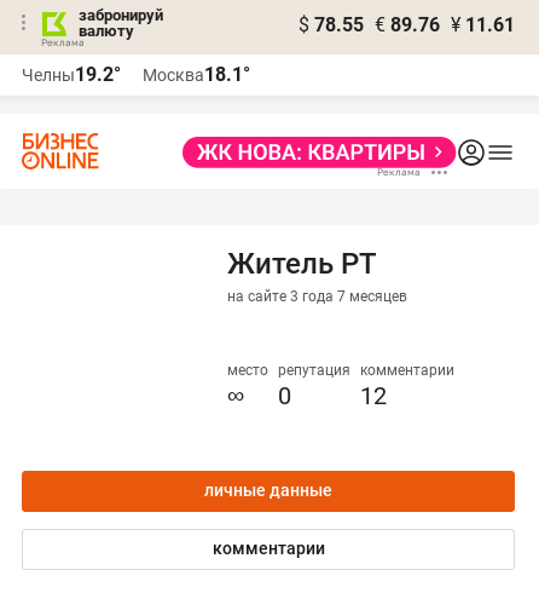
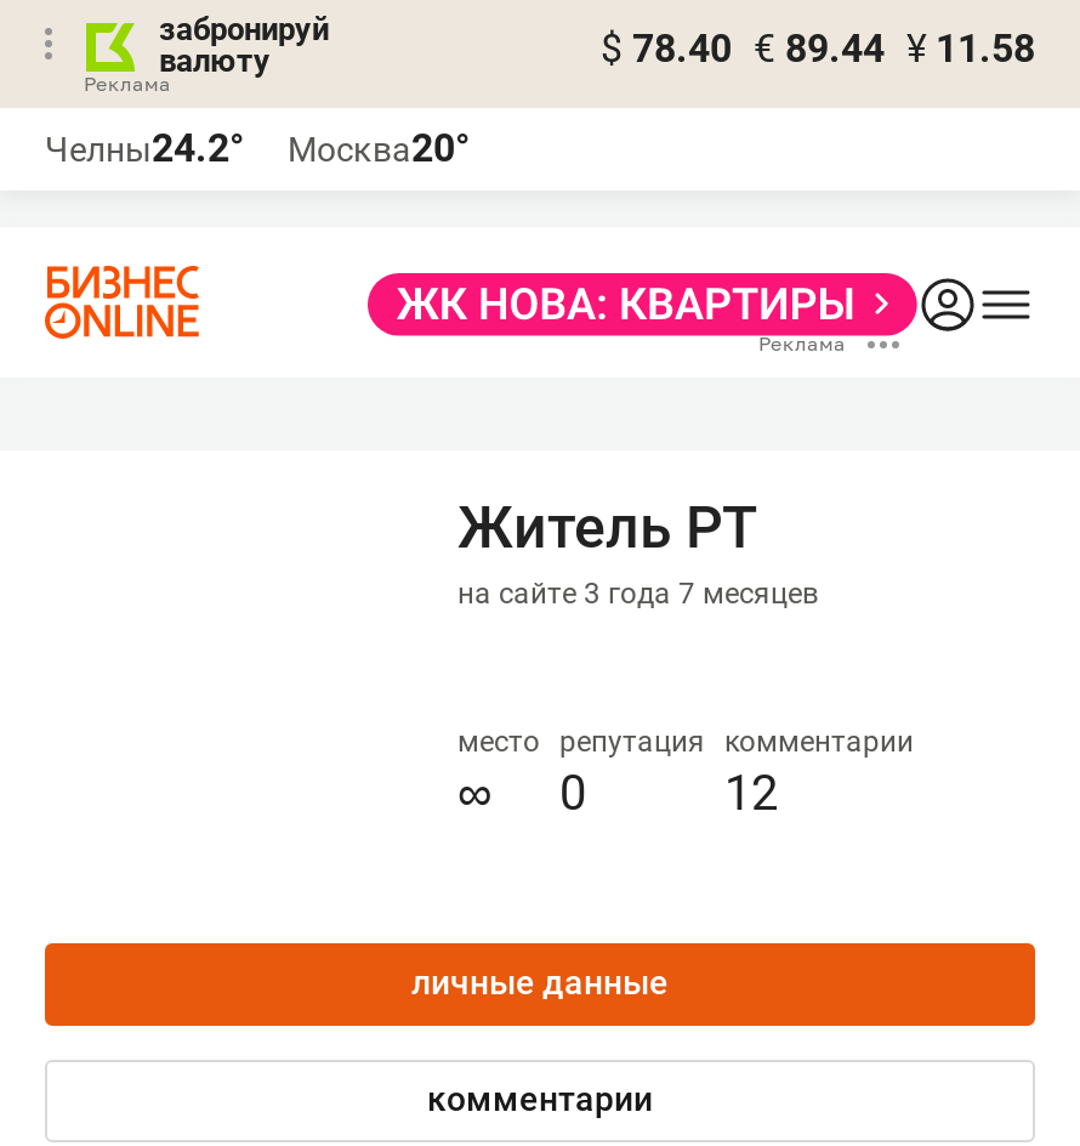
- $ 78.55 € 89.76 ¥ 11.61
+ $ 78.40 € 89.44 ¥ 11.58

- Челны19.2°
+ Челны24.2°

- Москва18.1°
+ Москва20°
